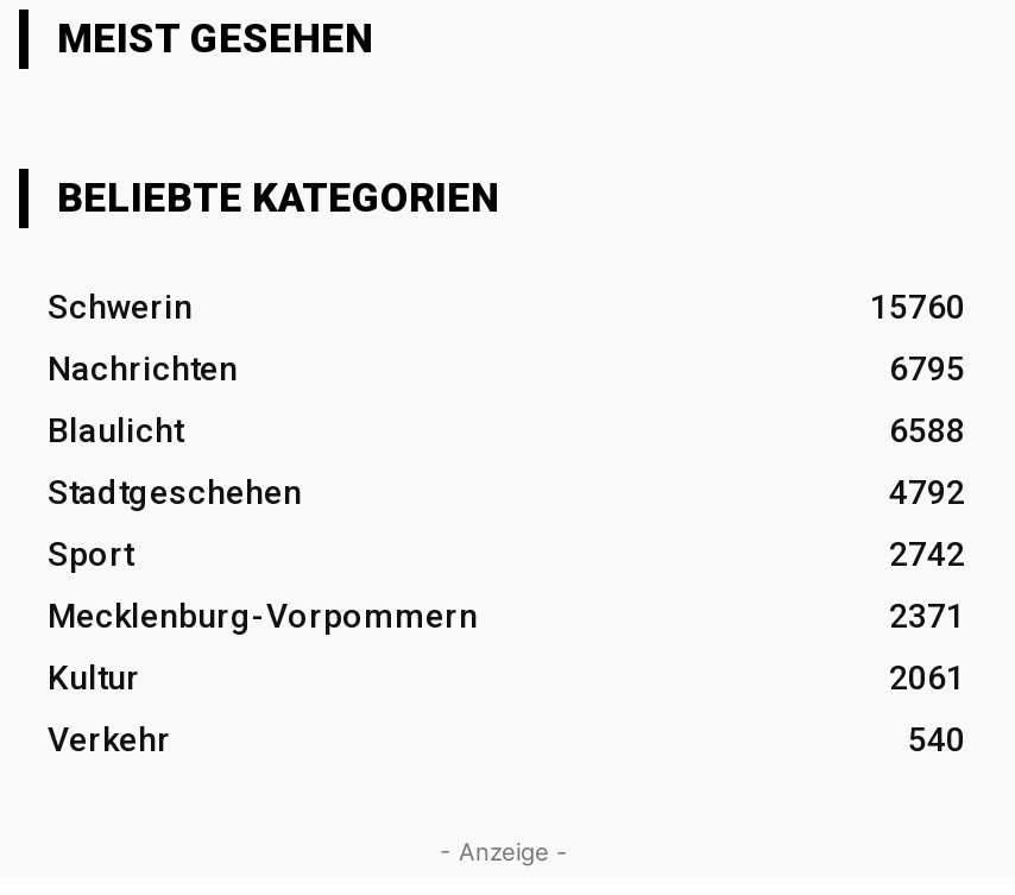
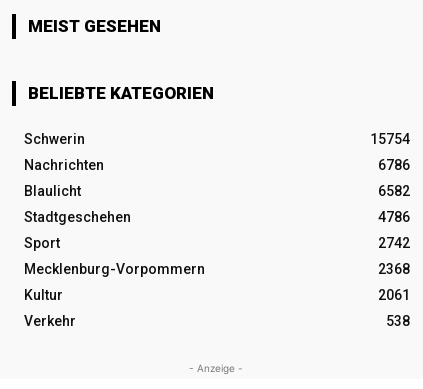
- 15760
+ 15754

- 6795
+ 6786

- 6588
+ 6582

- 4792
+ 4786

- 2371
+ 2368

- 540
+ 538
